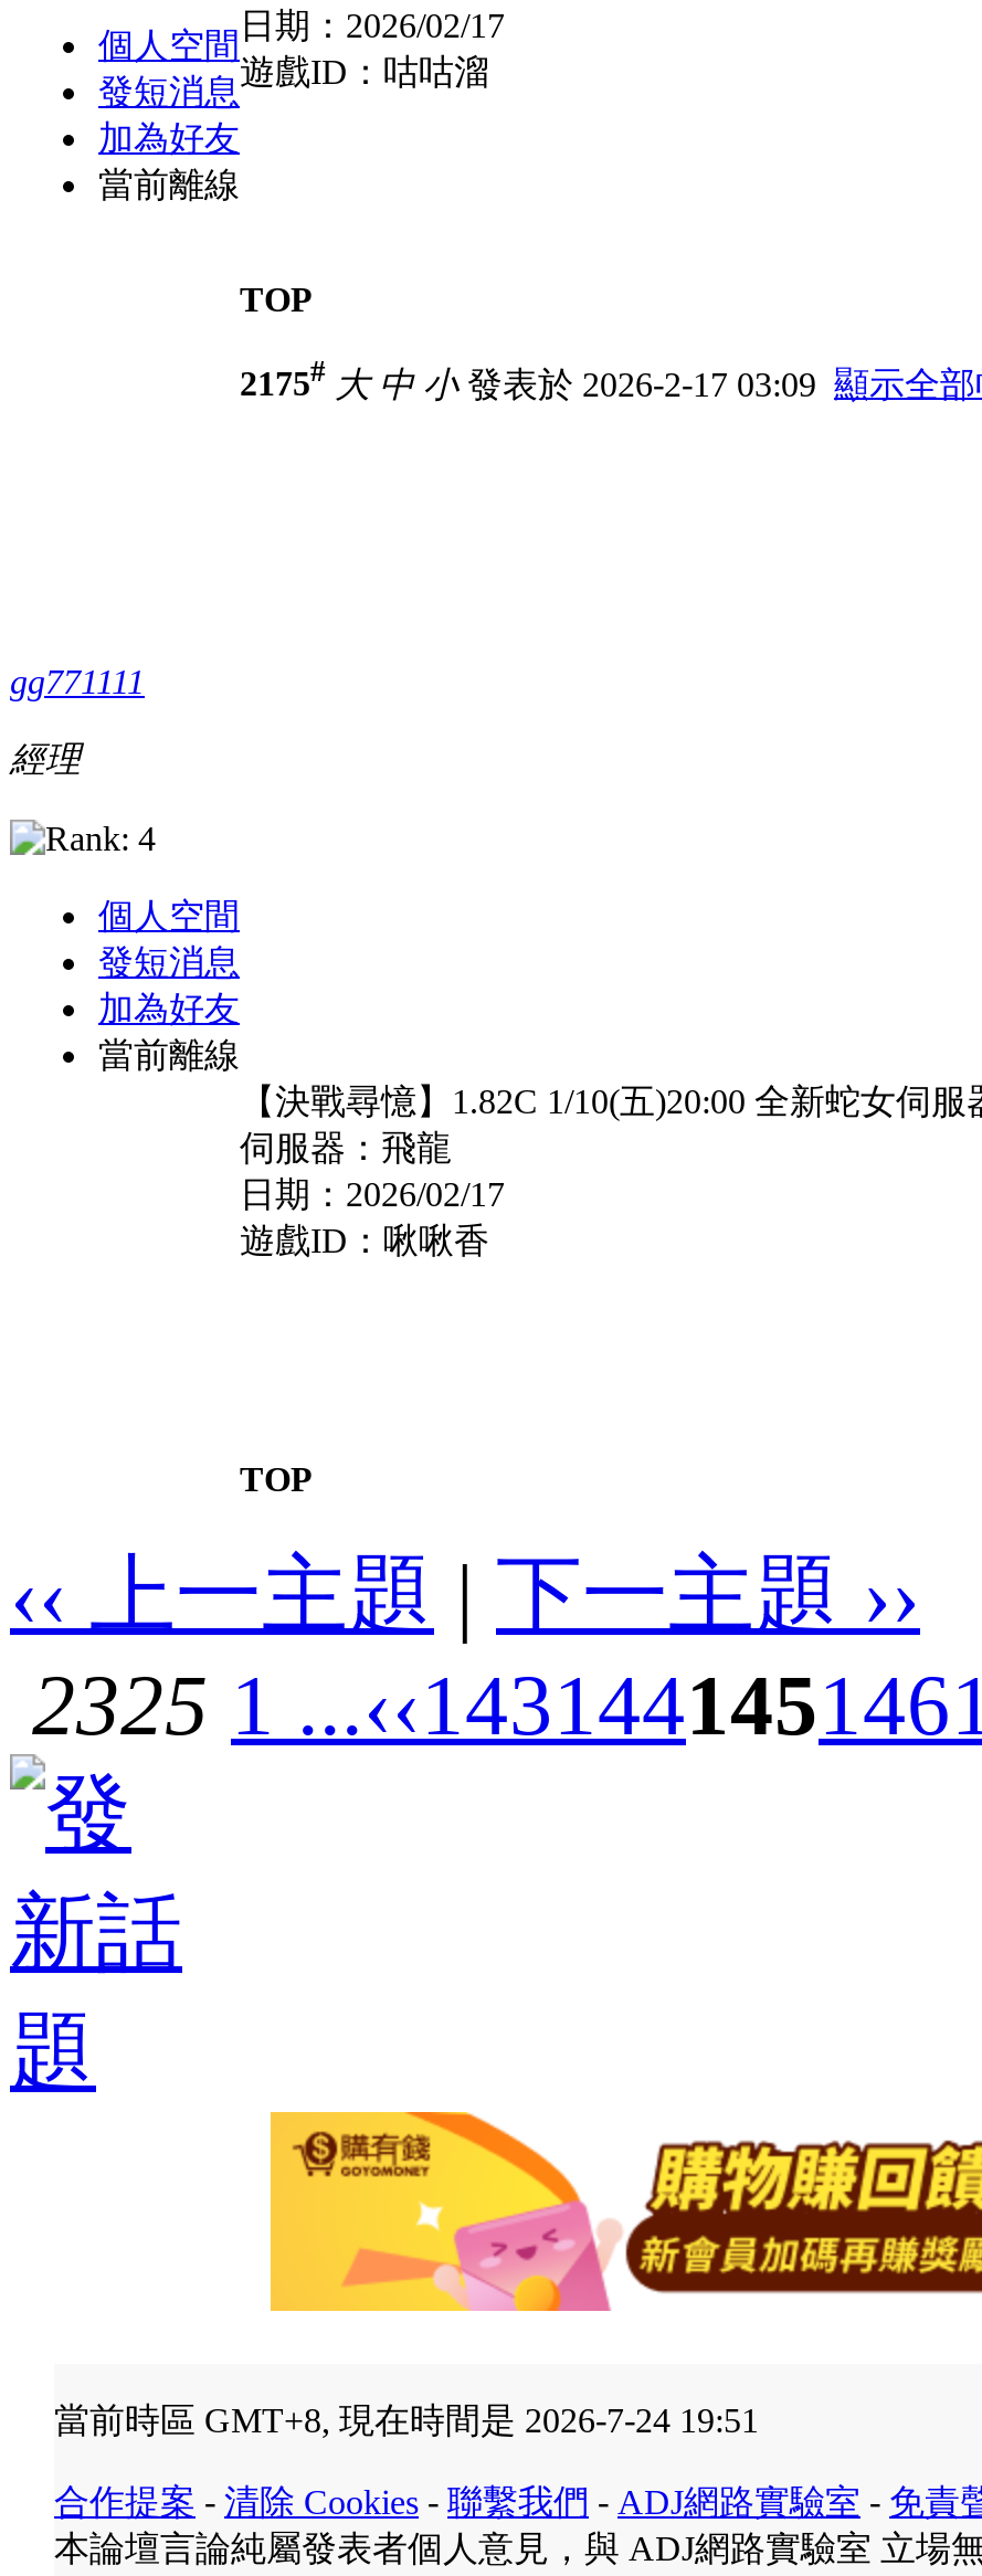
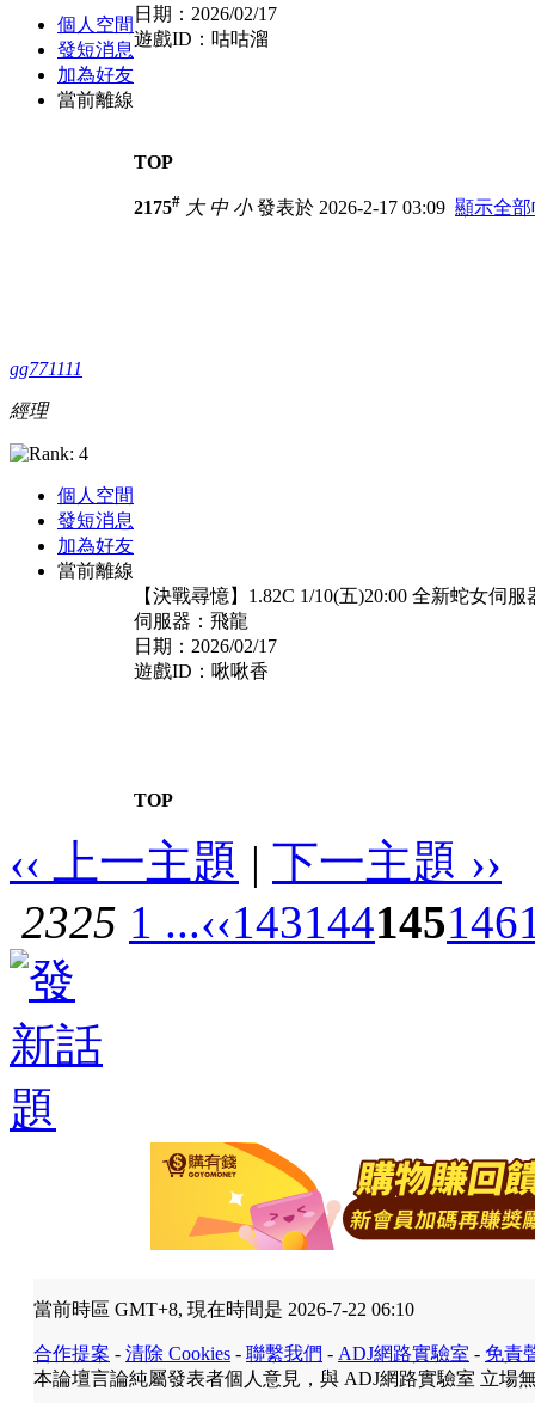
- 當前時區 GMT+8, 現在時間是 2026-7-24 19:51
+ 當前時區 GMT+8, 現在時間是 2026-7-22 06:10
